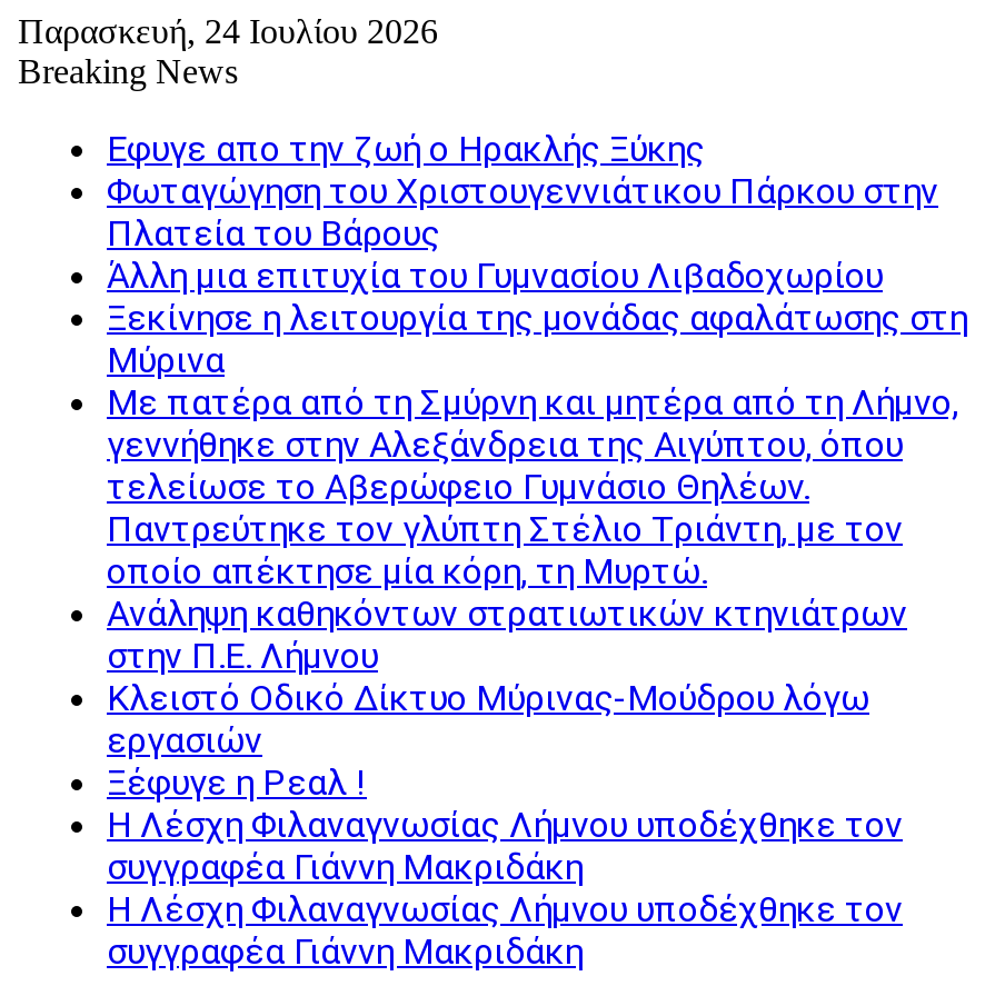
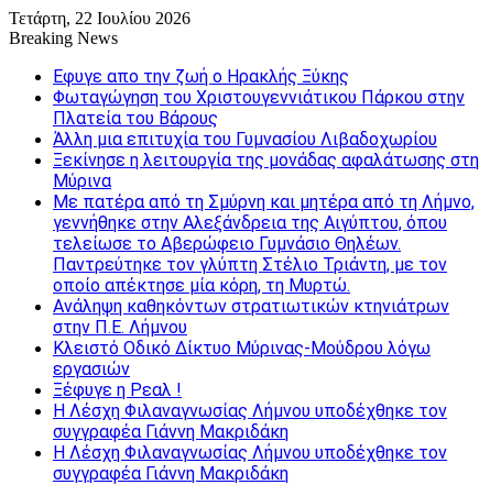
- Παρασκευή, 24 Ιουλίου 2026
+ Τετάρτη, 22 Ιουλίου 2026
